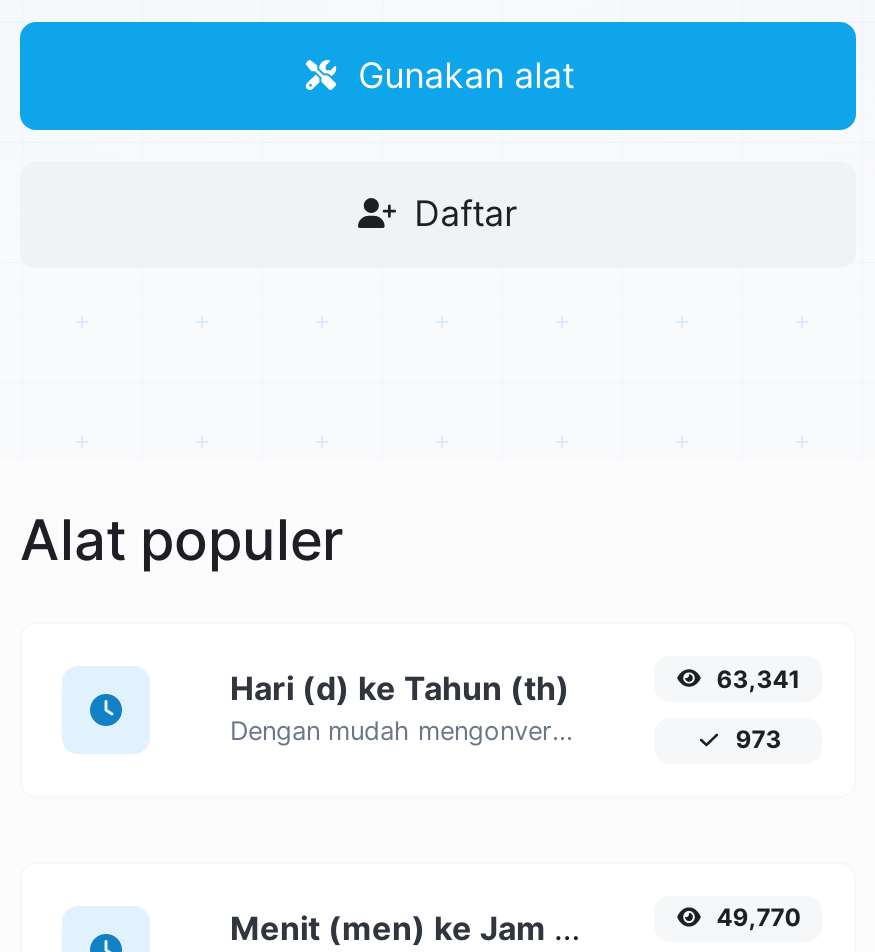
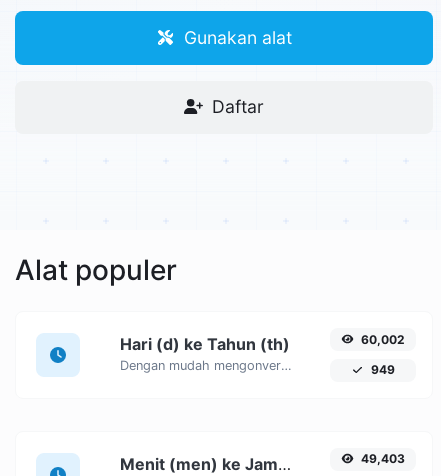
- 63,341
+ 60,002

- 973
+ 949

- 49,770
+ 49,403
